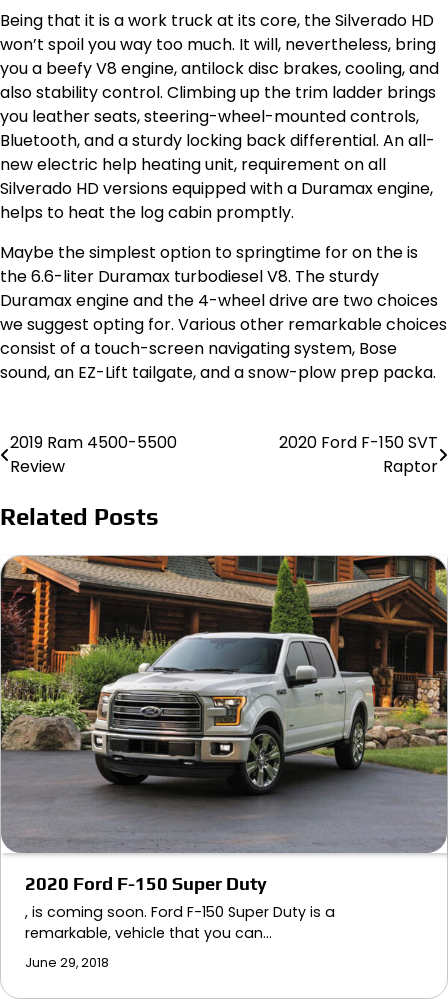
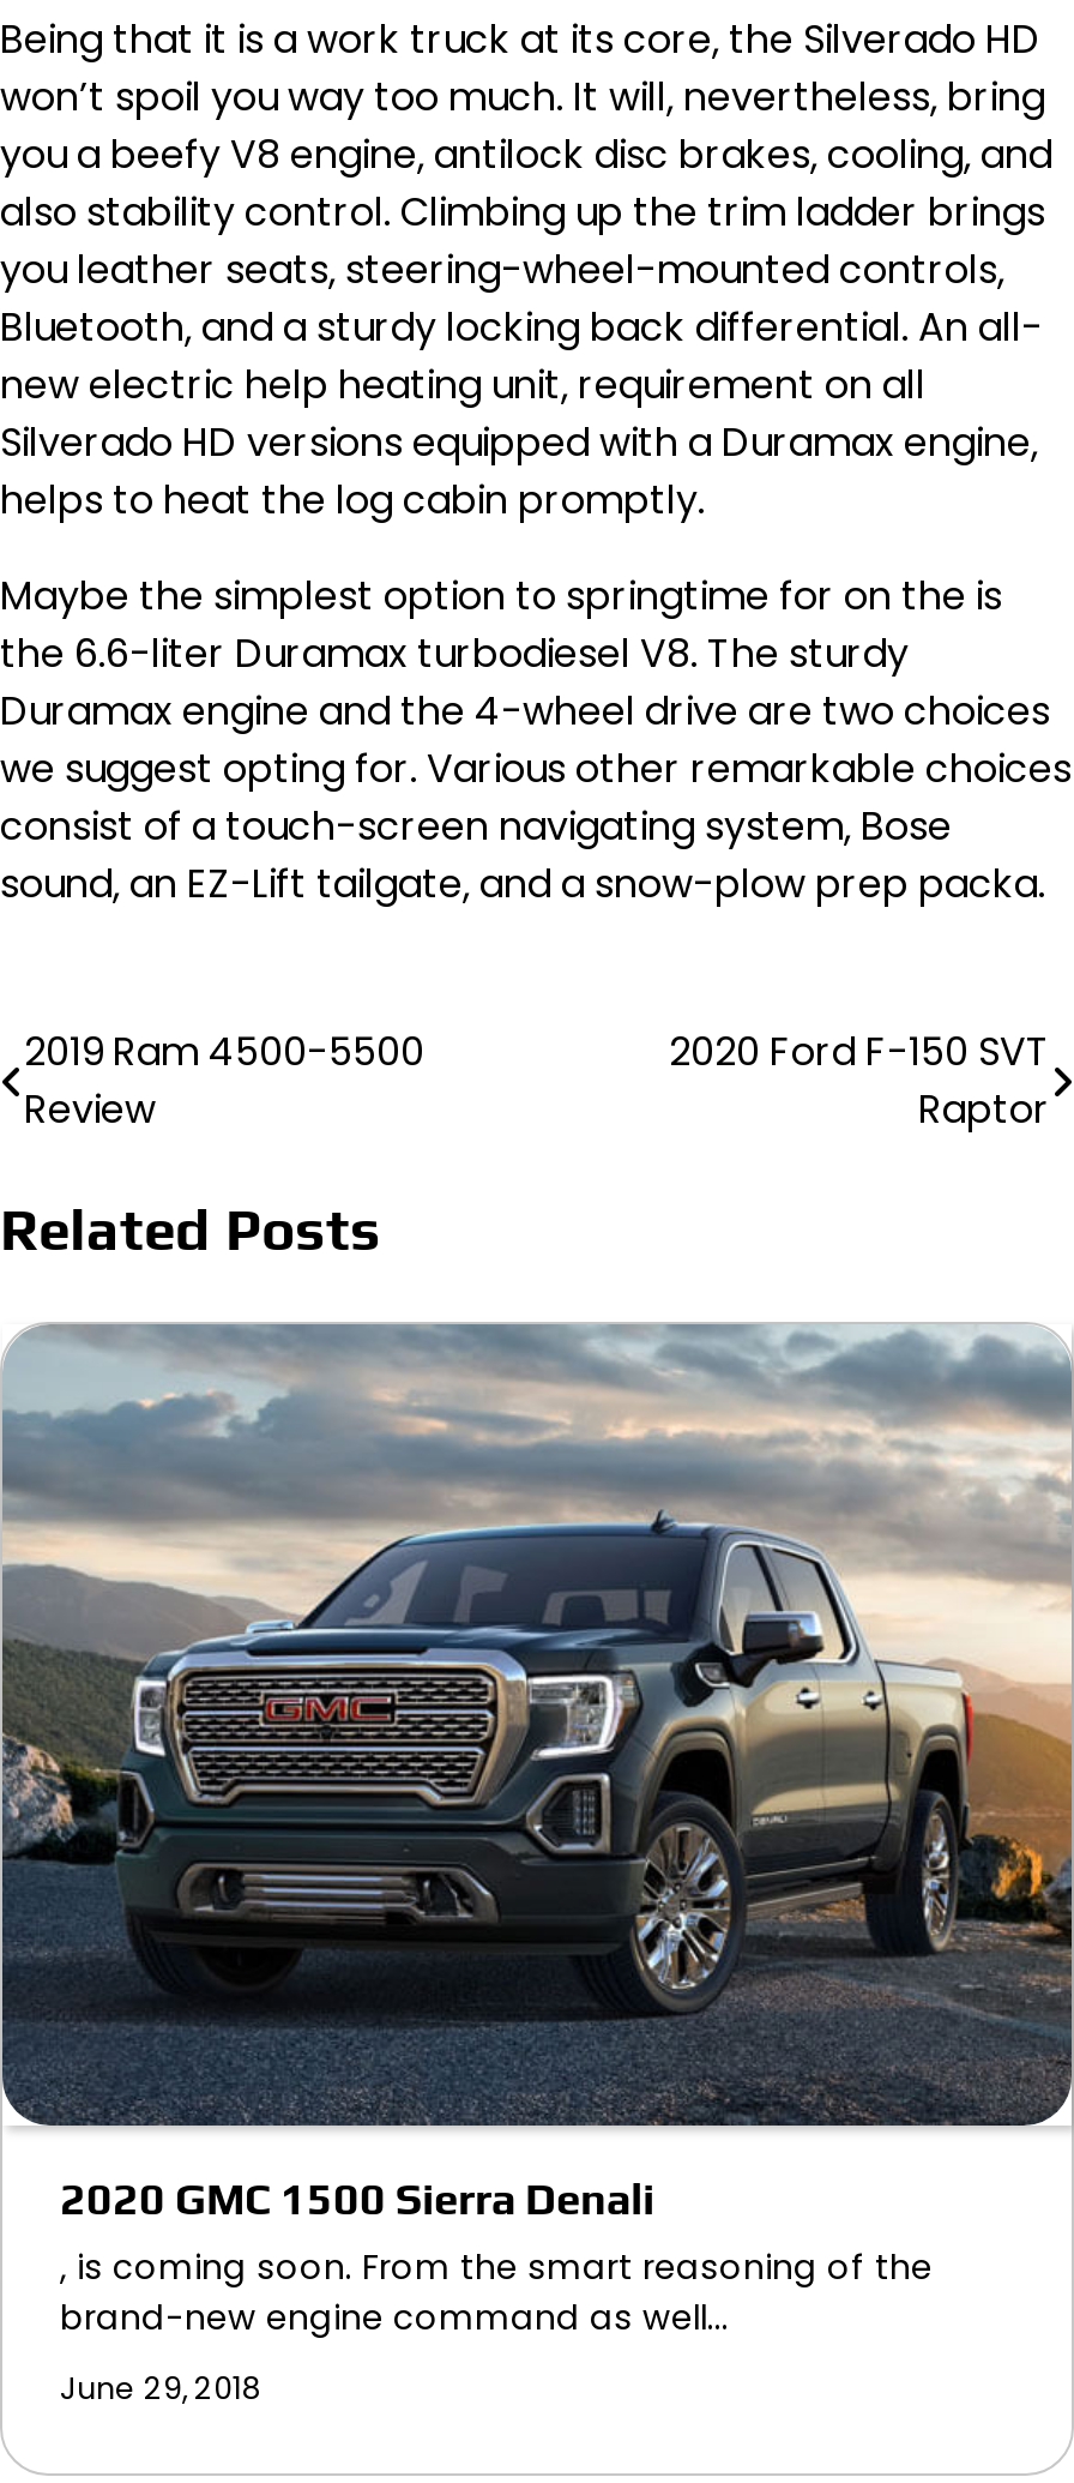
- [image]
- 2020 Ford F-150 Super Duty
- , is coming soon. Ford F-150 Super Duty is a
- remarkable, vehicle that you can…
+ [image]
+ 2020 GMC 1500 Sierra Denali
+ , is coming soon. From the smart reasoning of the
+ brand-new engine command as well…
